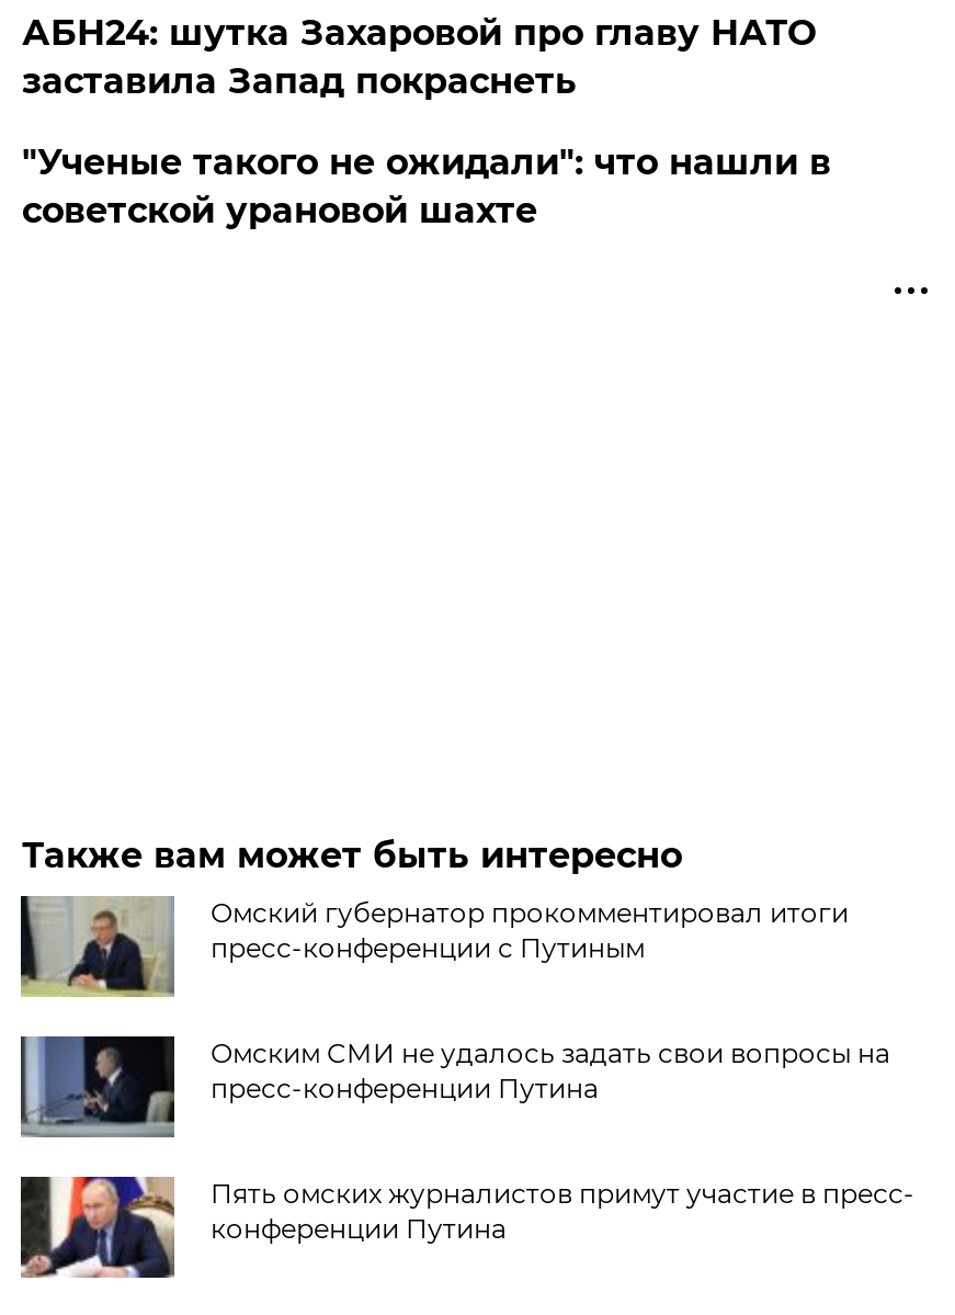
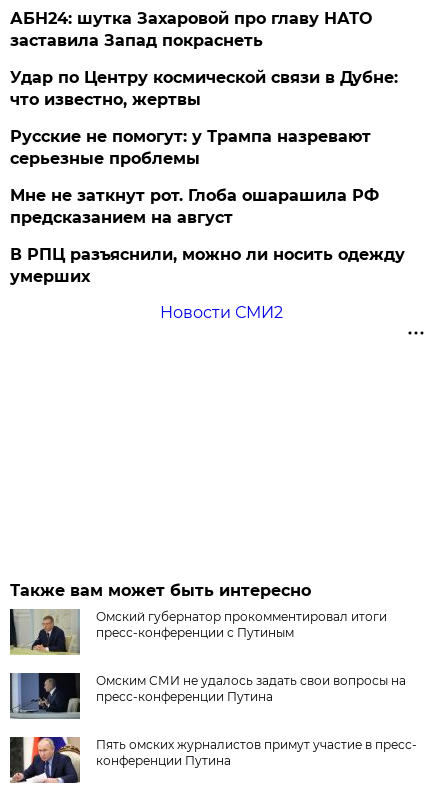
- "Ученые такого не ожидали": что нашли в
- советской урановой шахте
+ Удар по Центру космической связи в Дубне:
+ что известно, жертвы
+ Русские не помогут: у Трампа назревают
+ серьезные проблемы
+ Мне не заткнут рот. Глоба ошарашила РФ
+ предсказанием на август
+ В РПЦ разъяснили, можно ли носить одежду
+ умерших
+ Новости СМИ2
